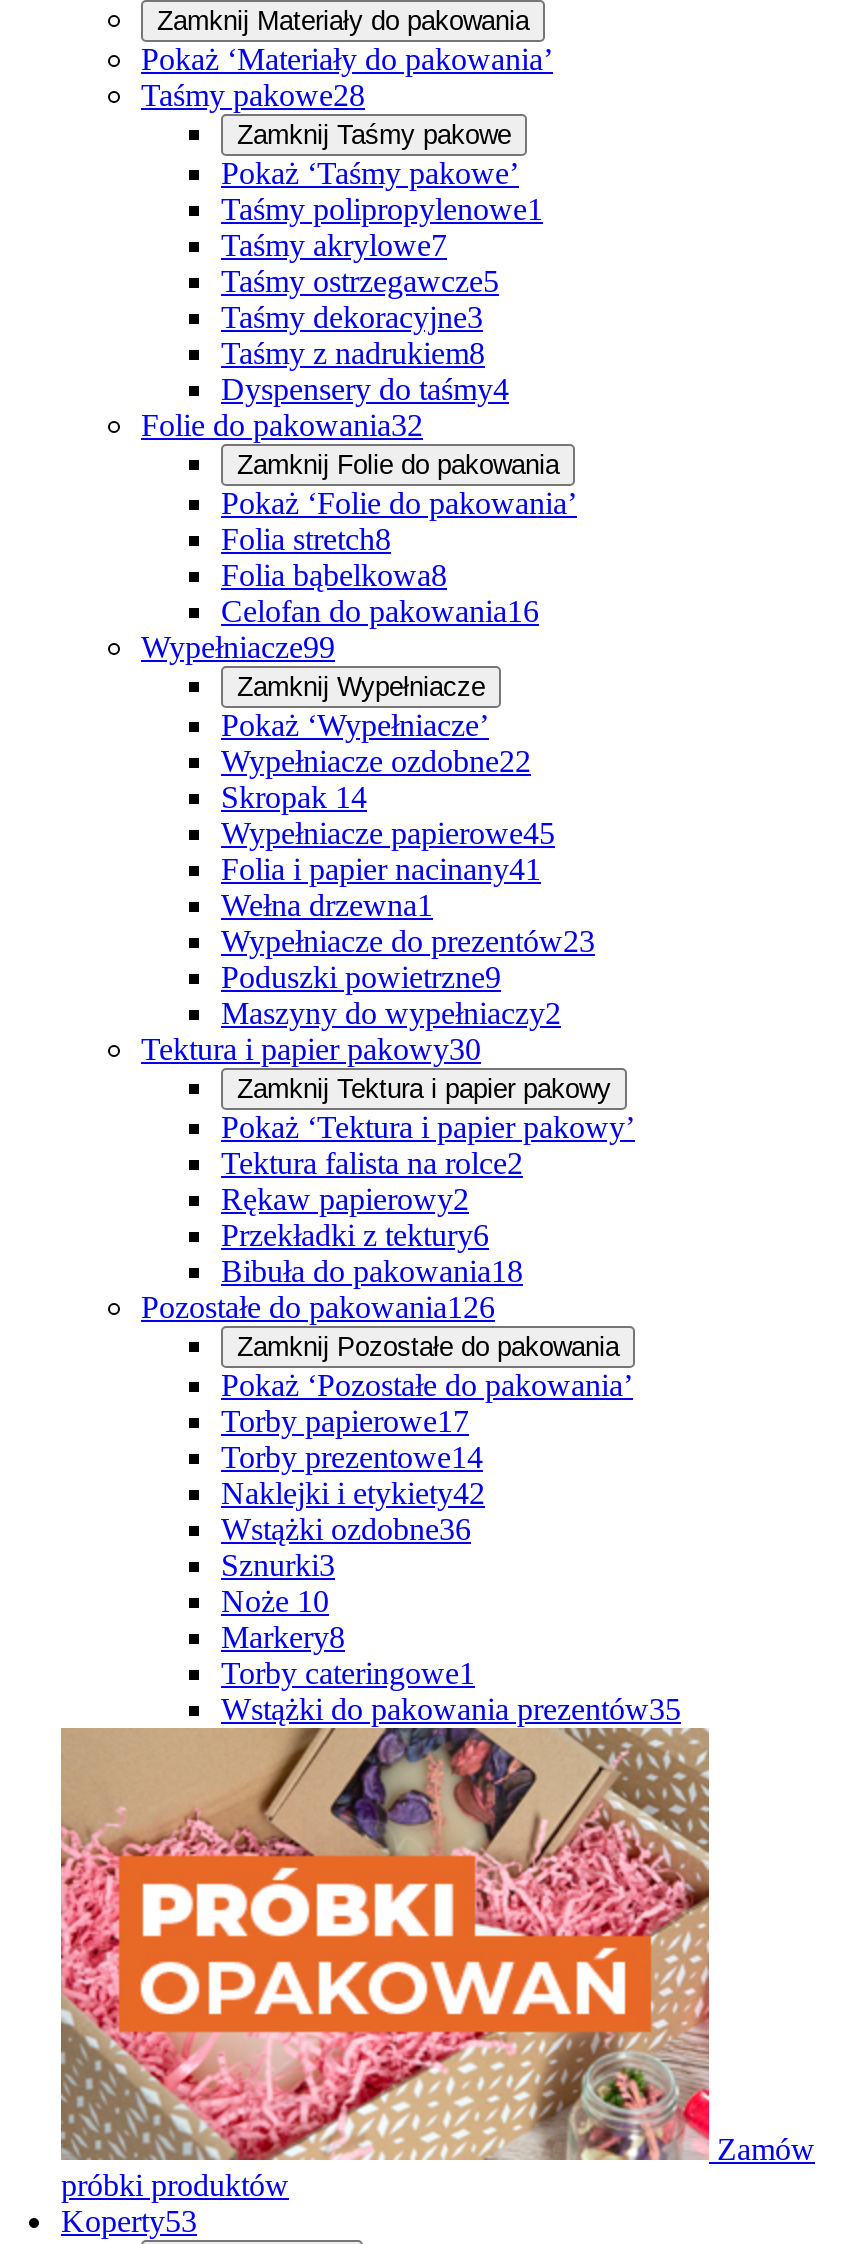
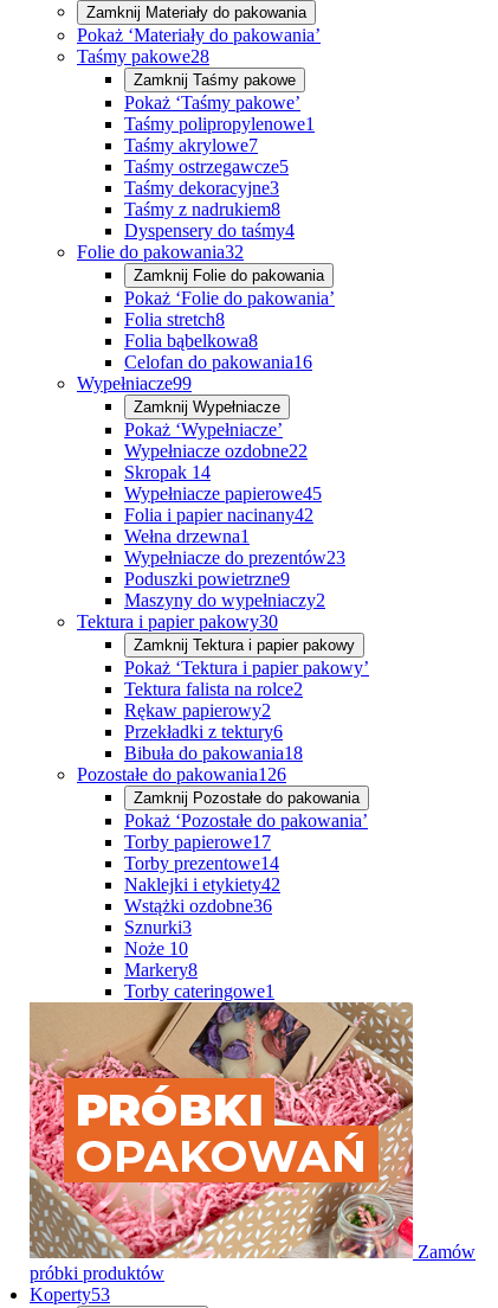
- Folia i papier nacinany41
+ Folia i papier nacinany42

- Wstążki do pakowania prezentów35
